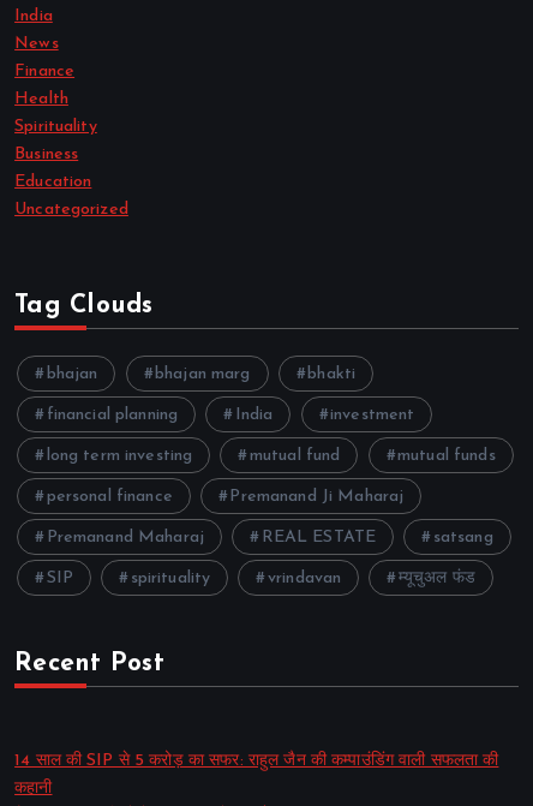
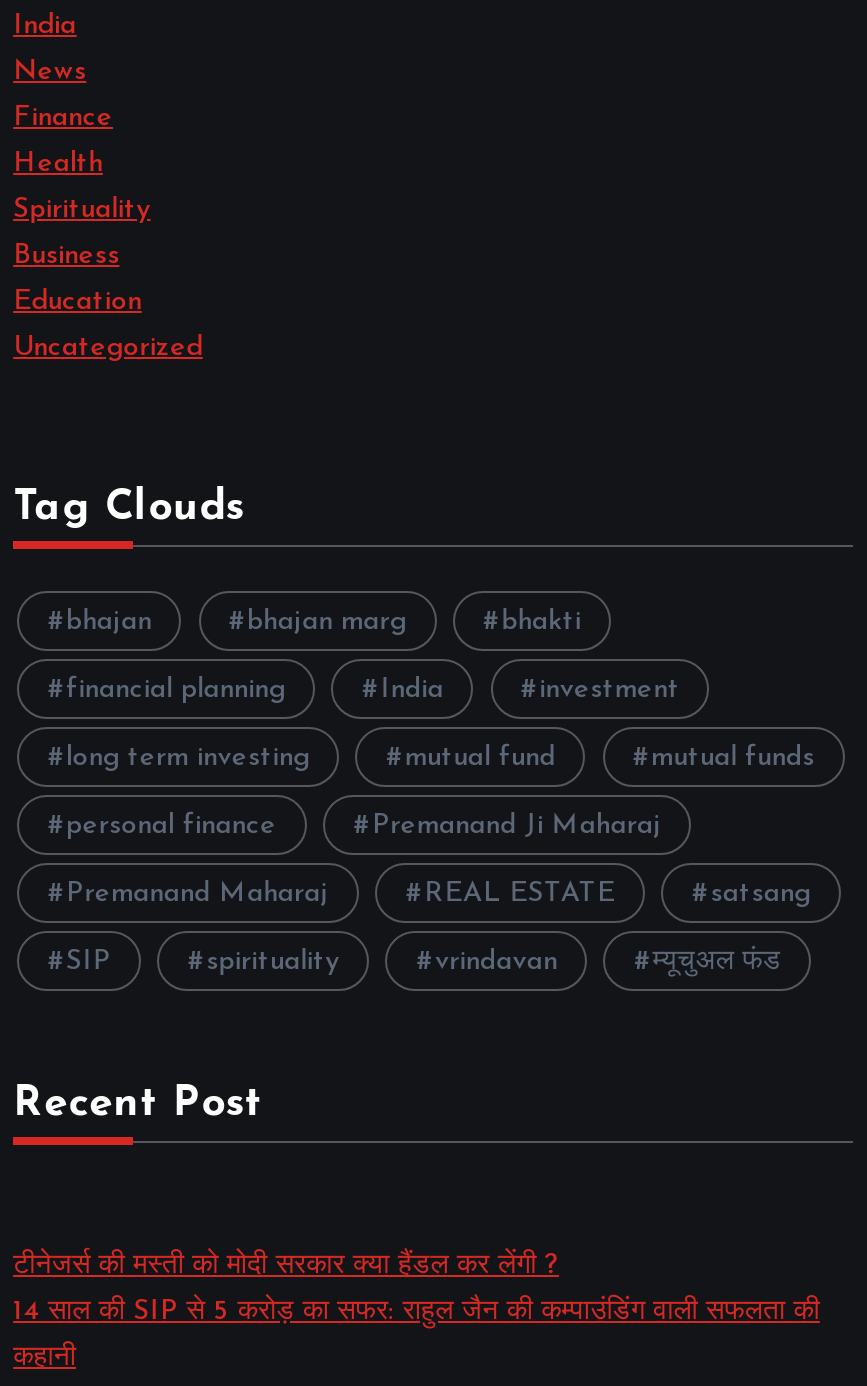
+ टीनेजर्स की मस्ती को मोदी सरकार क्या हैंडल कर लेंगी ?
